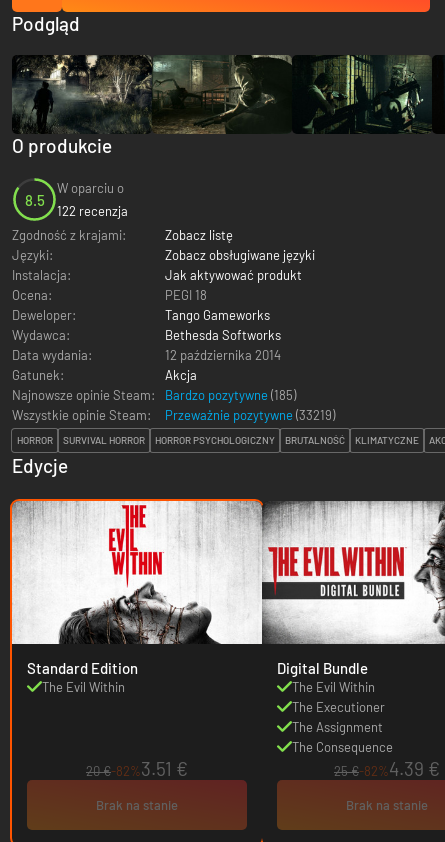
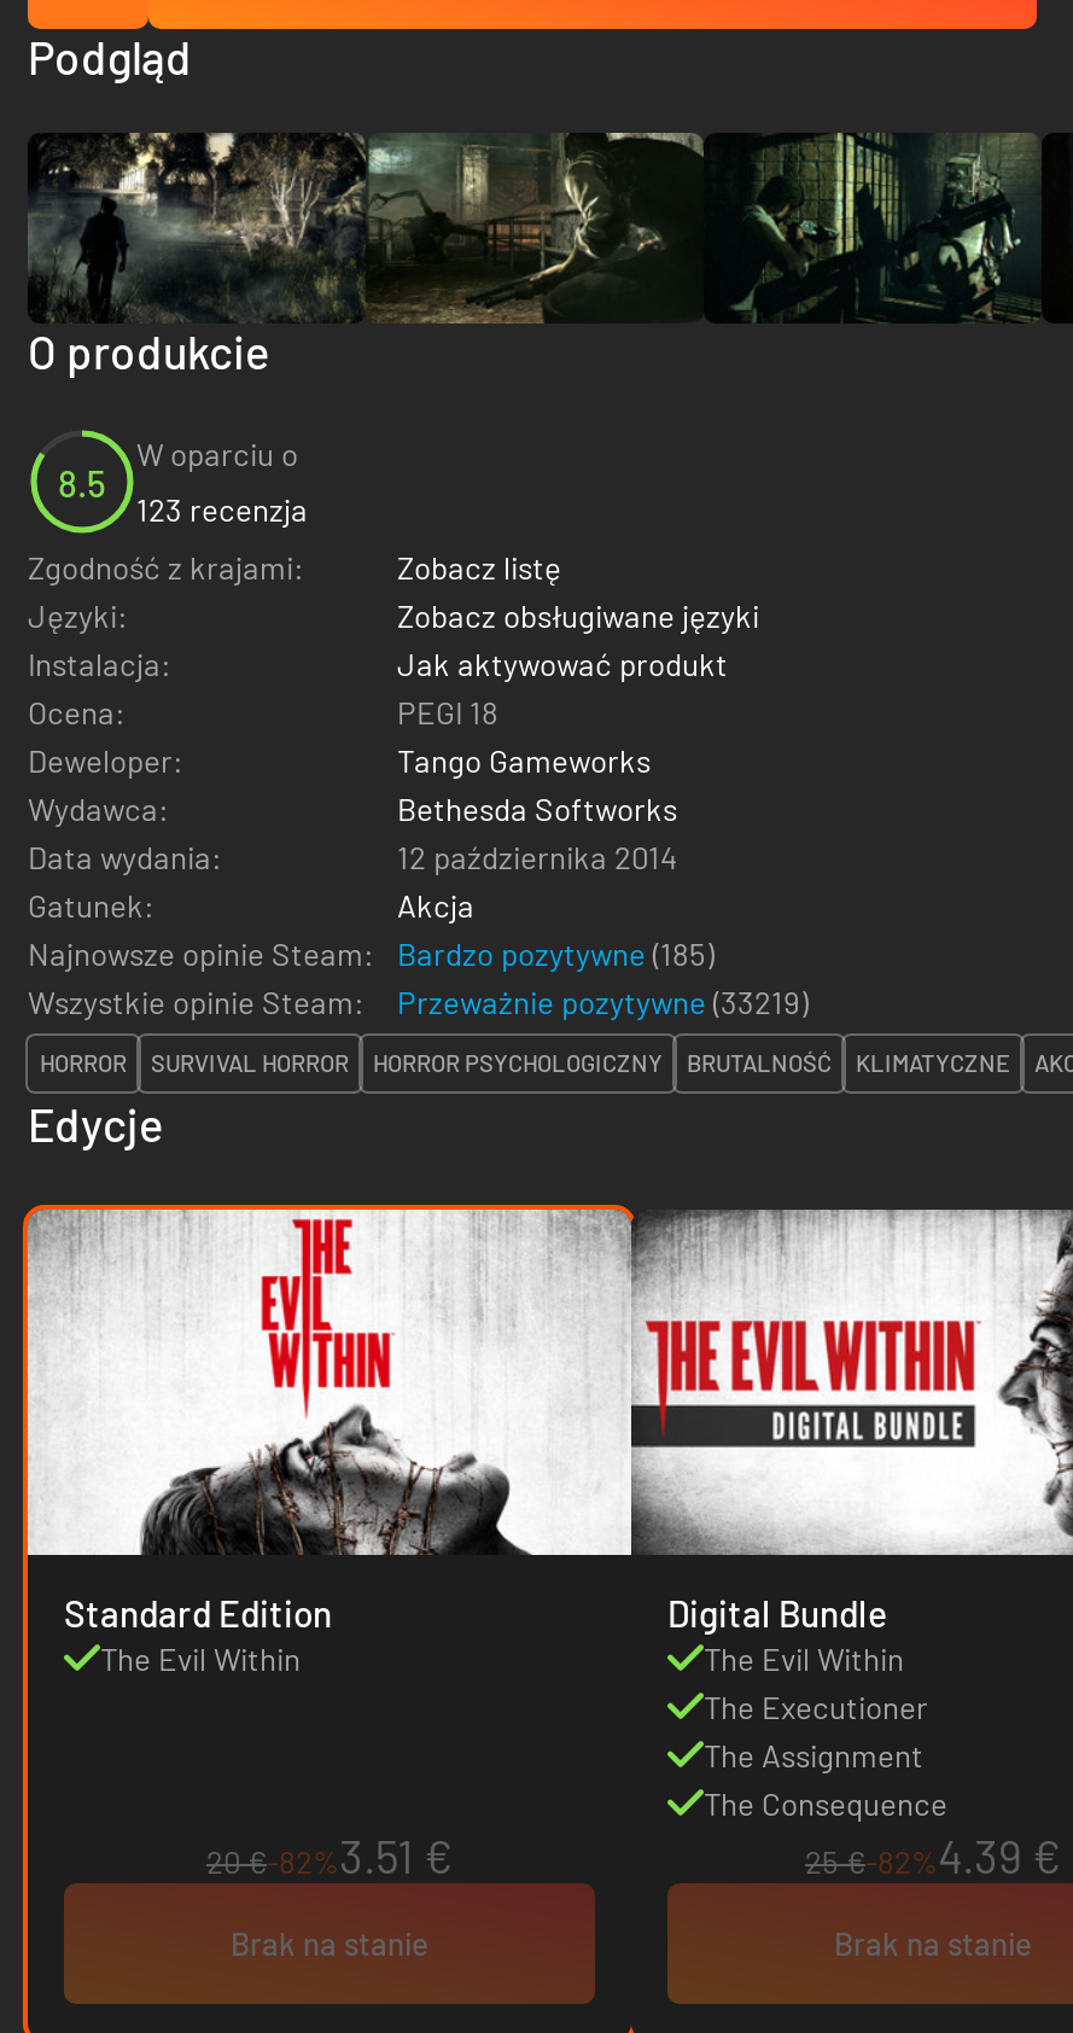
- 122 recenzja
+ 123 recenzja
